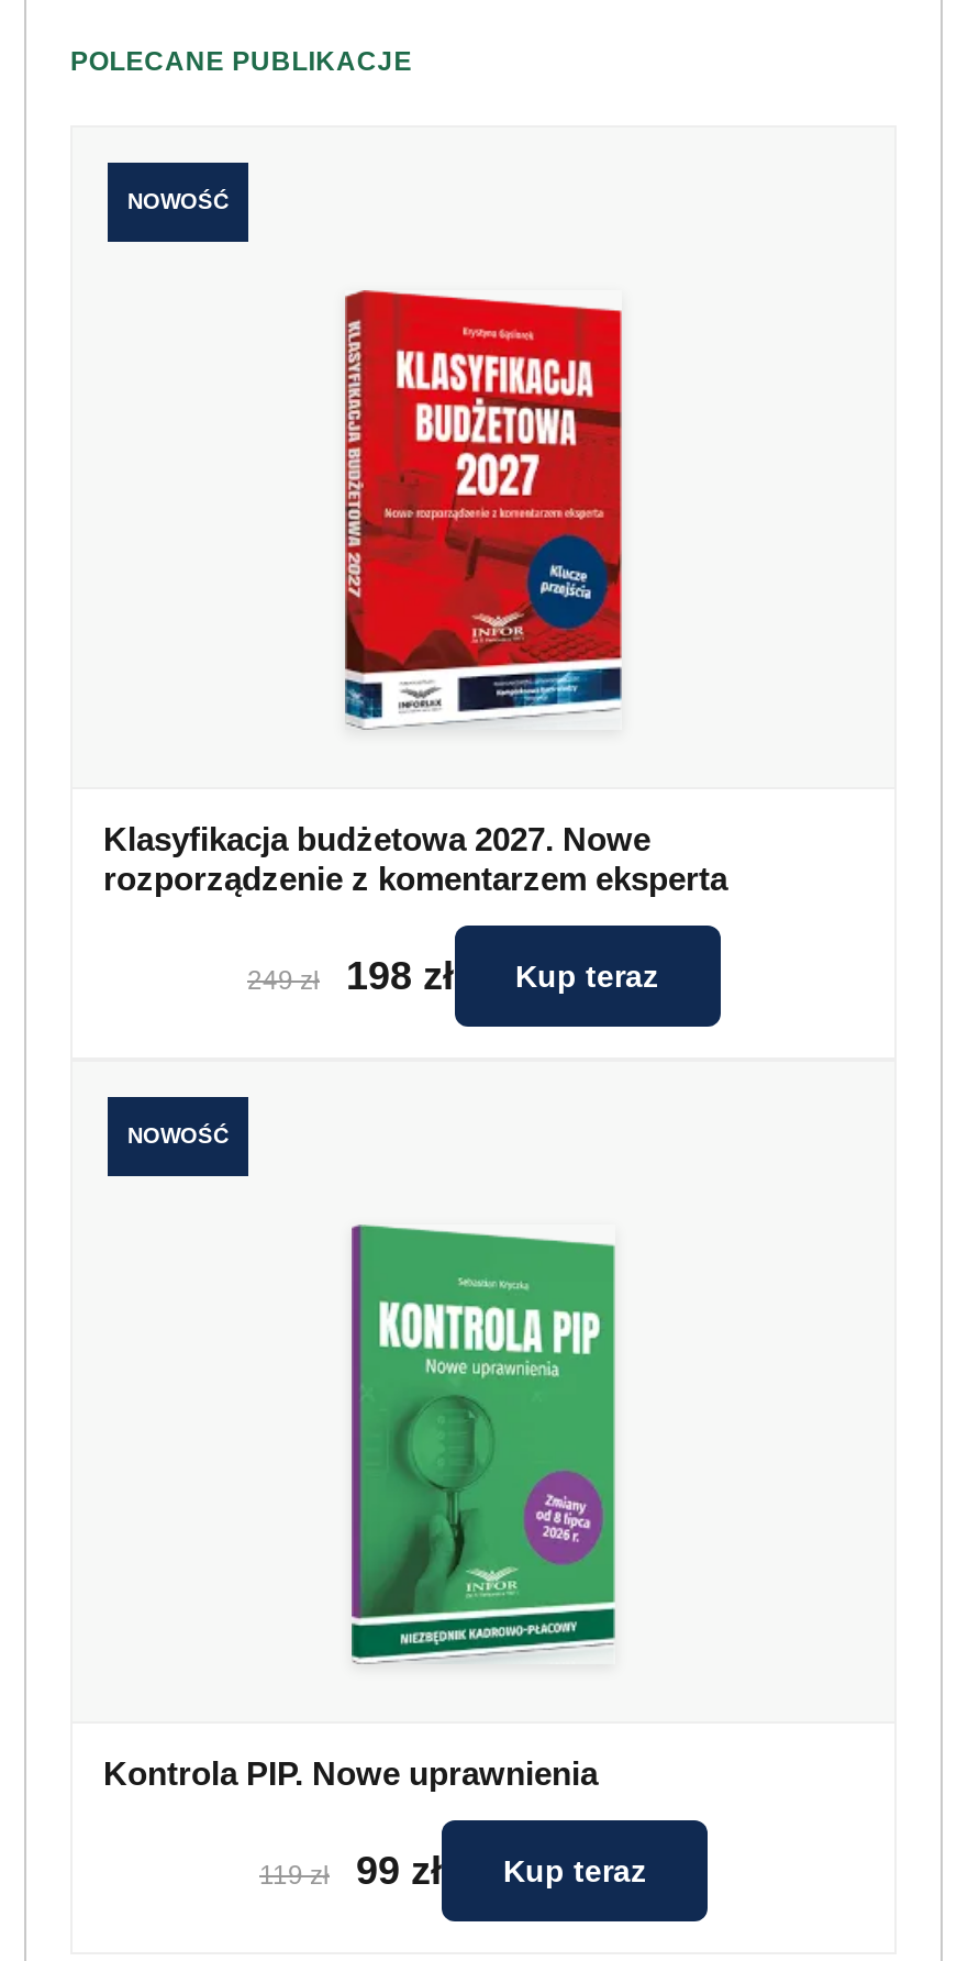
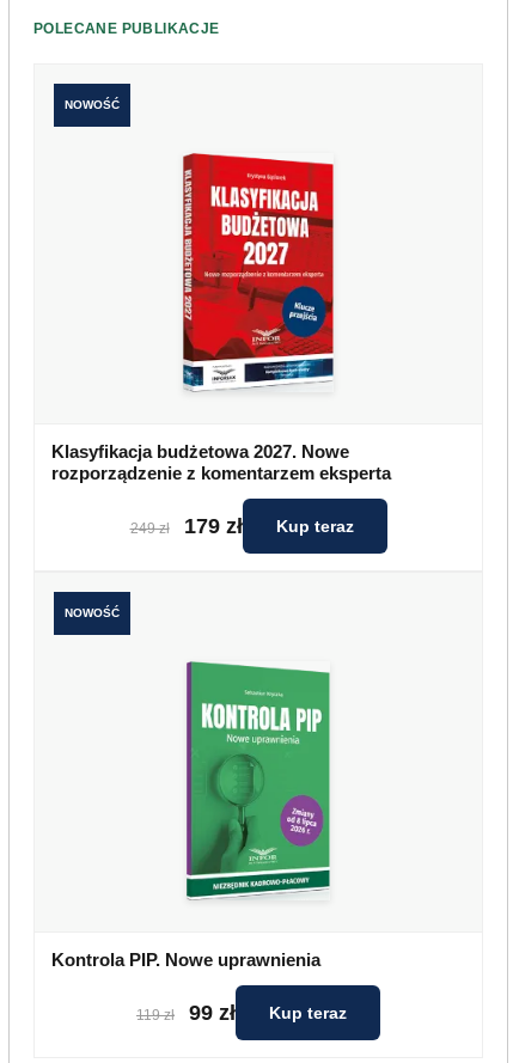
- 198 zł
+ 179 zł
